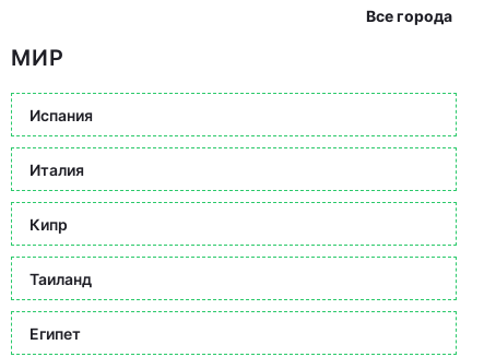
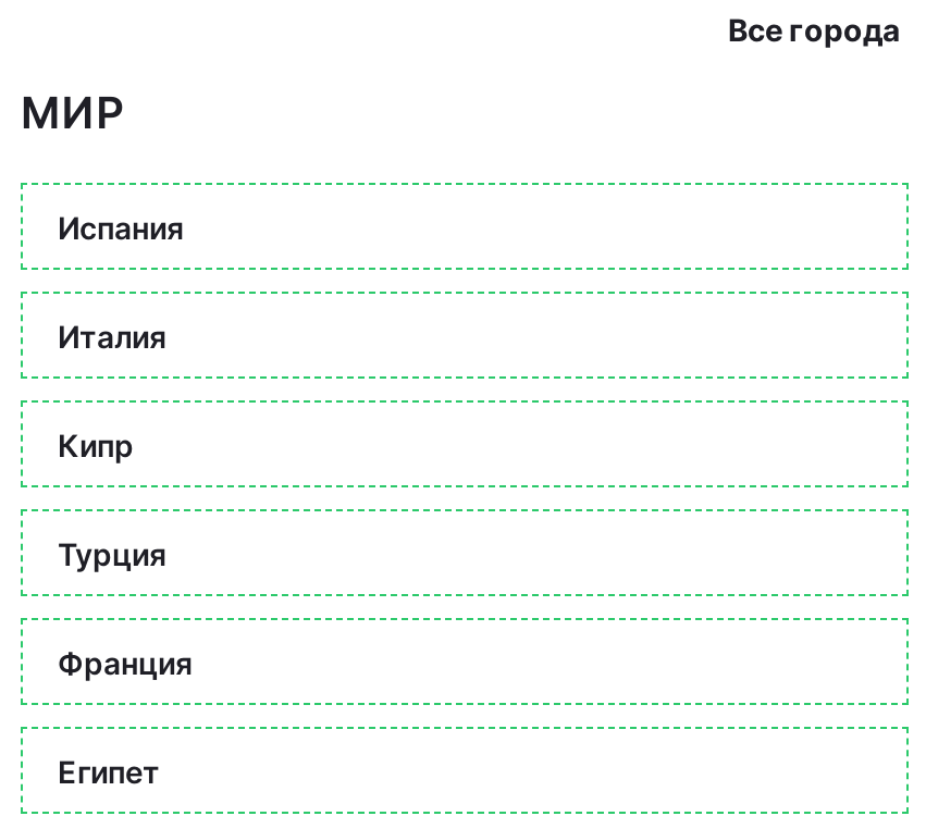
- Таиланд
+ Турция
+ Франция
